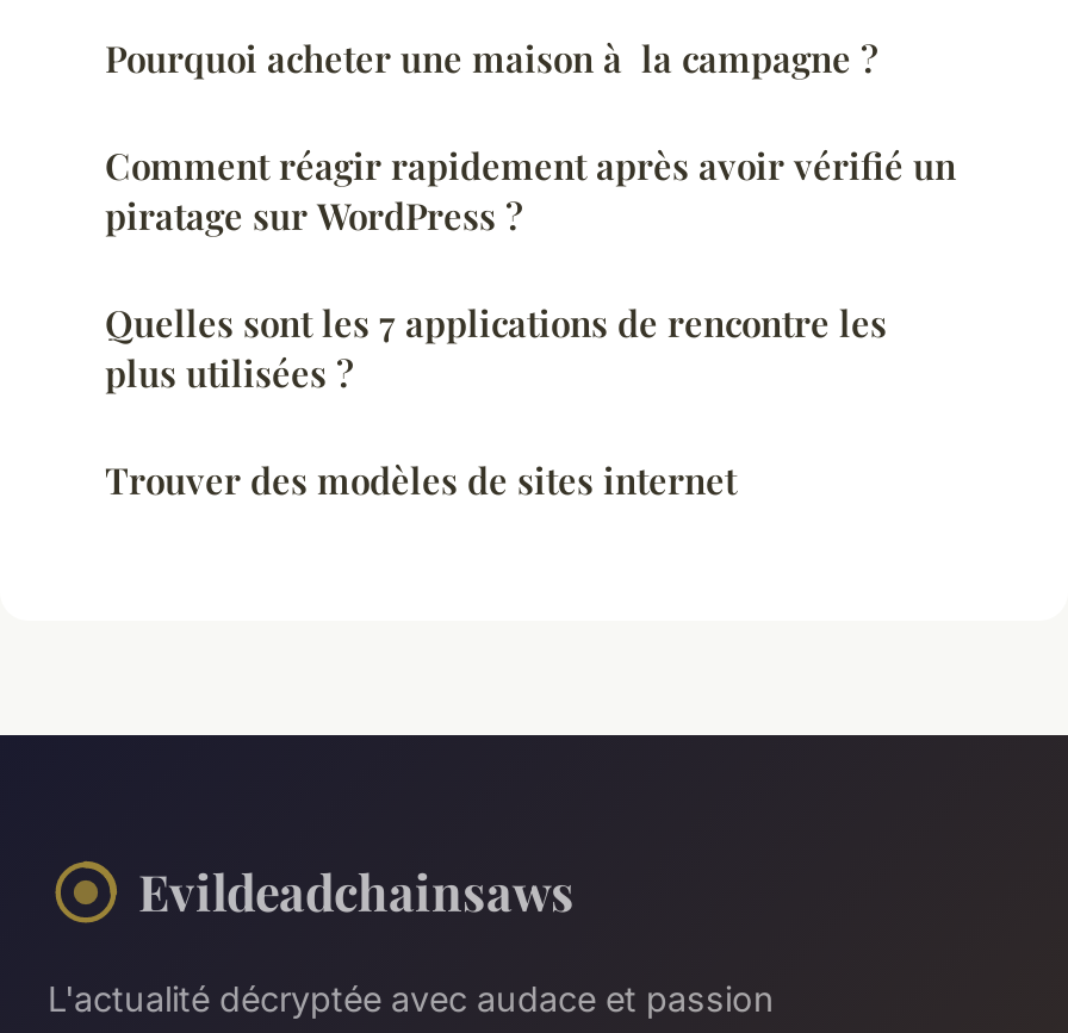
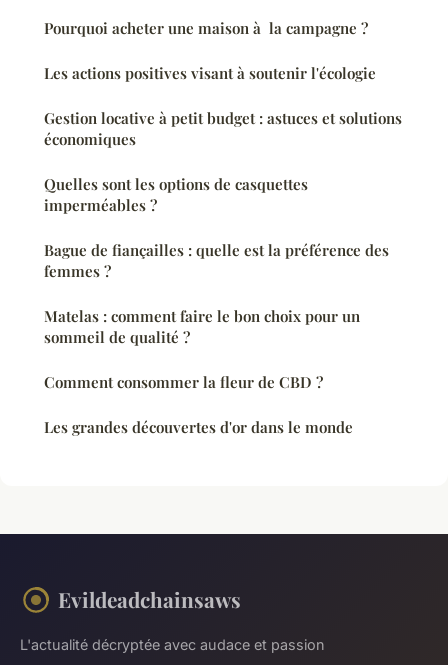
- Comment réagir rapidement après avoir vérifié un
- piratage sur WordPress ?
- Quelles sont les 7 applications de rencontre les
- plus utilisées ?
- Trouver des modèles de sites internet
+ Les actions positives visant à soutenir l'écologie
+ Gestion locative à petit budget : astuces et solutions
+ économiques
+ Quelles sont les options de casquettes
+ imperméables ?
+ Bague de fiançailles : quelle est la préférence des
+ femmes ?
+ Matelas : comment faire le bon choix pour un
+ sommeil de qualité ?
+ Comment consommer la fleur de CBD ?
+ Les grandes découvertes d'or dans le monde
